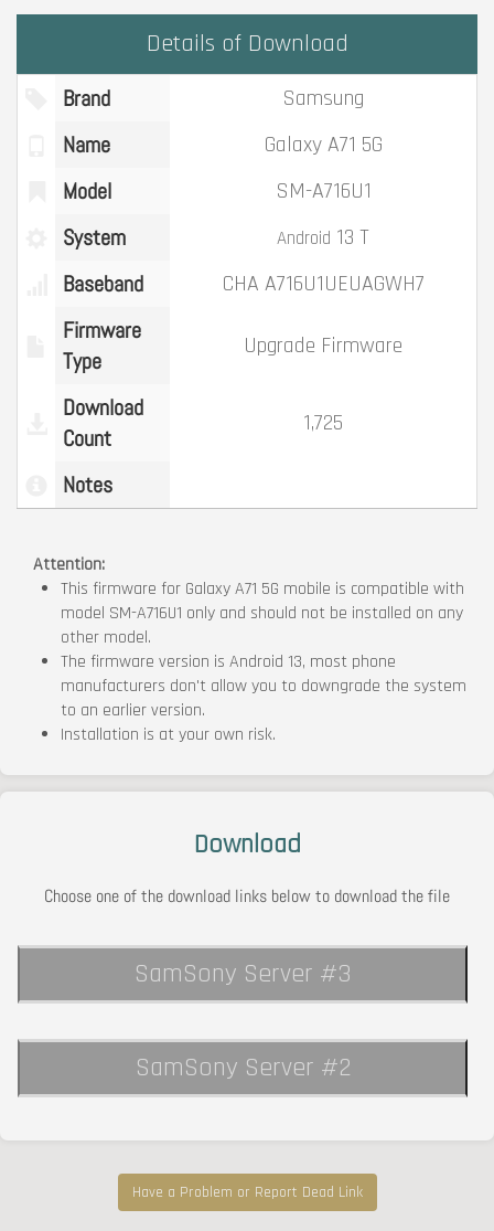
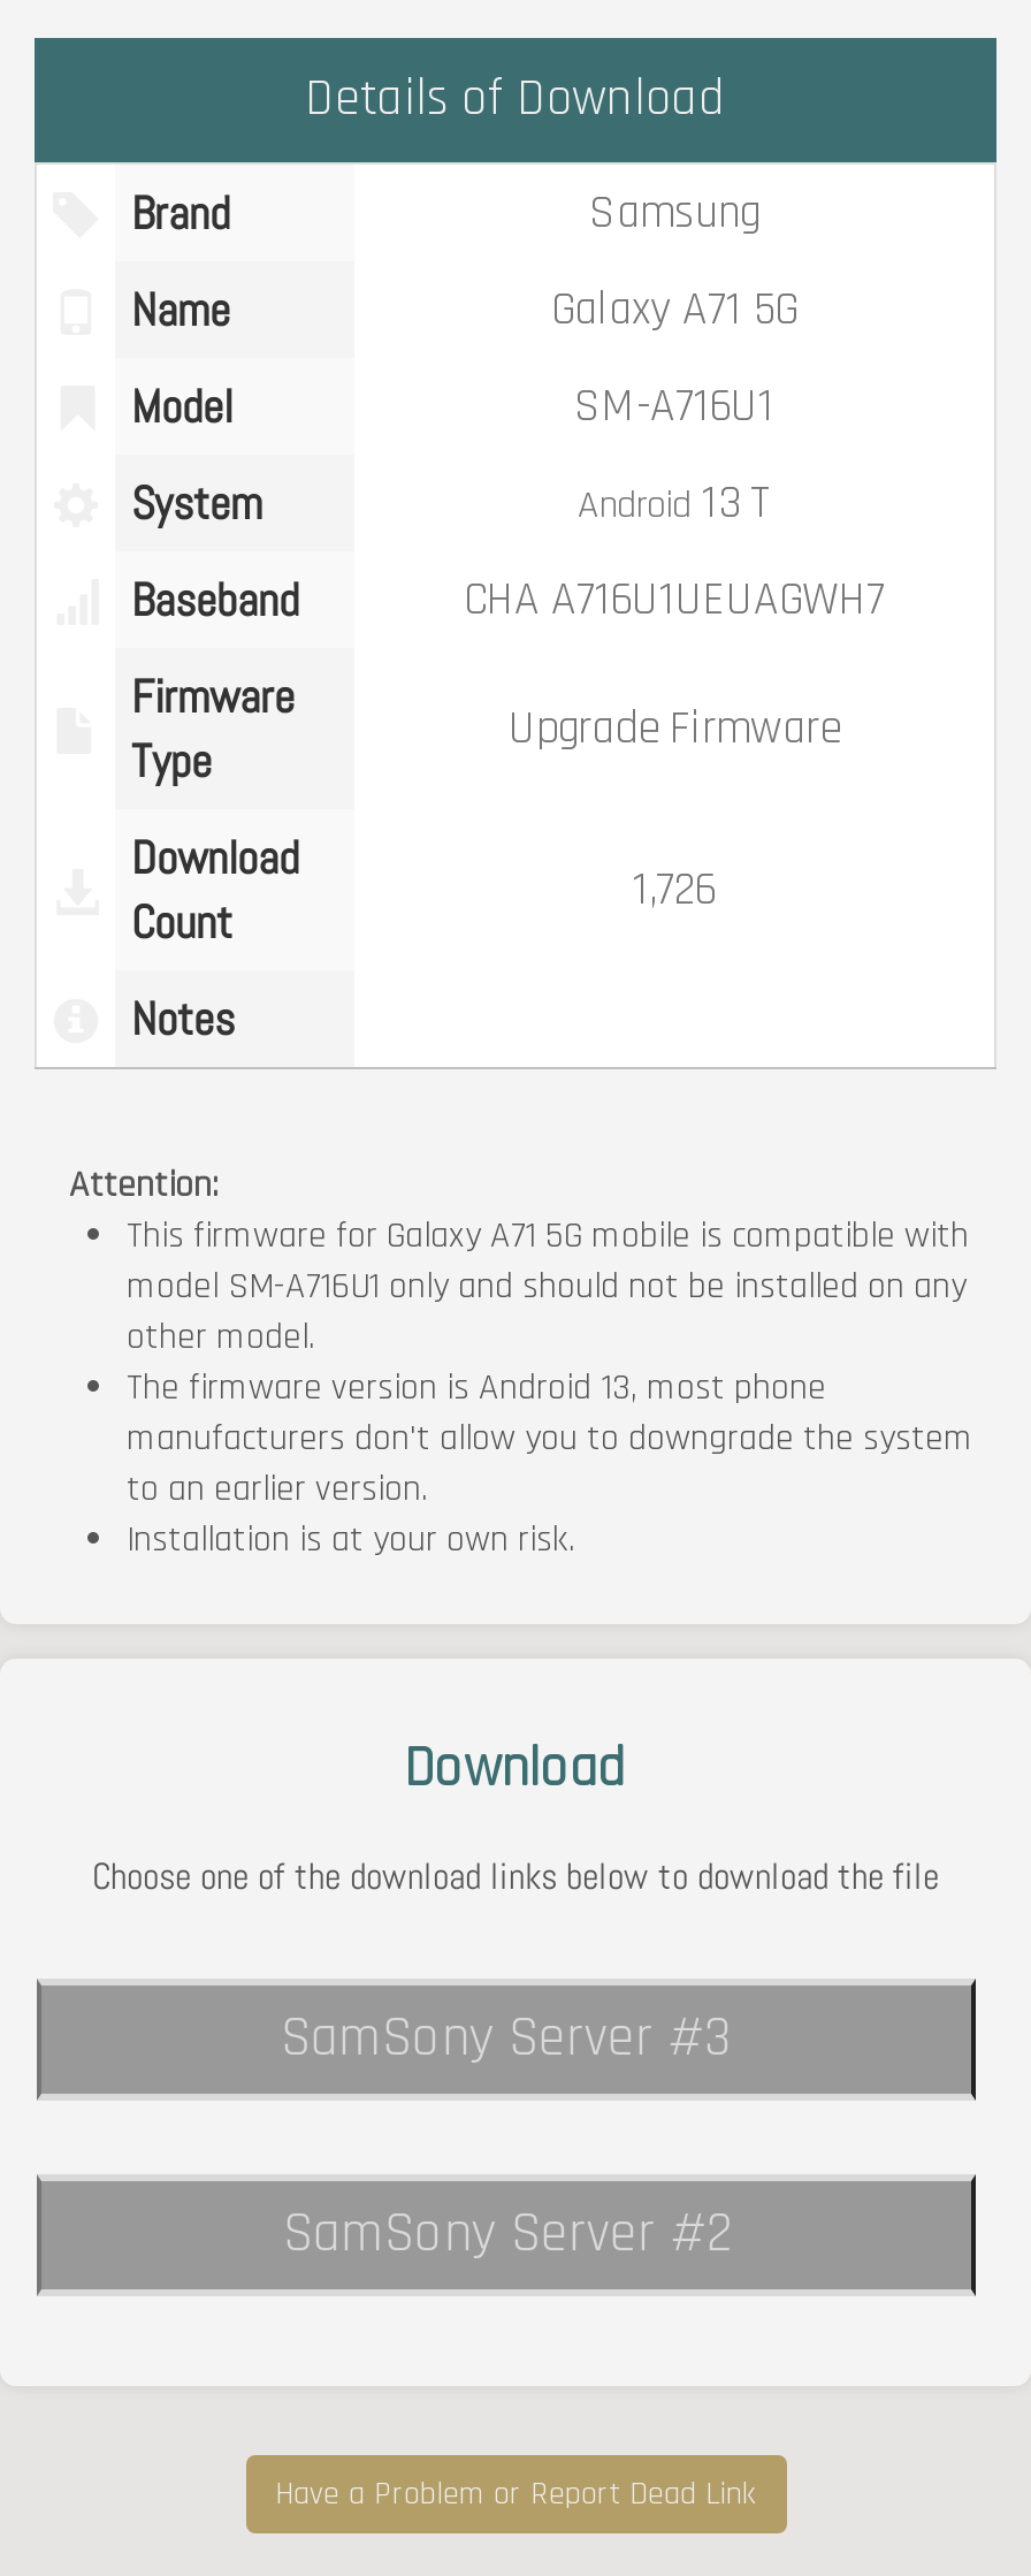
- 1,725
+ 1,726
